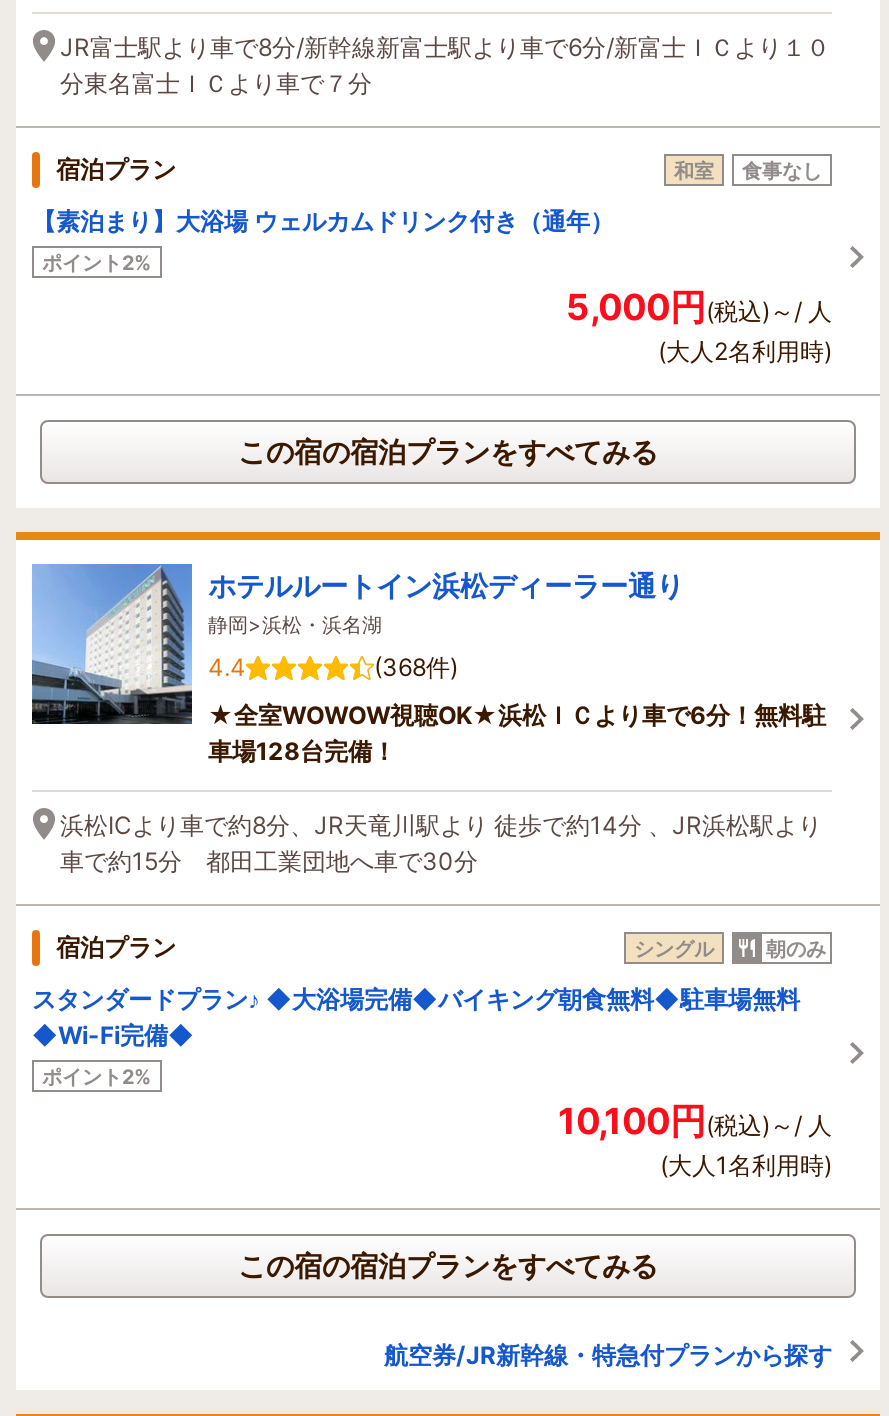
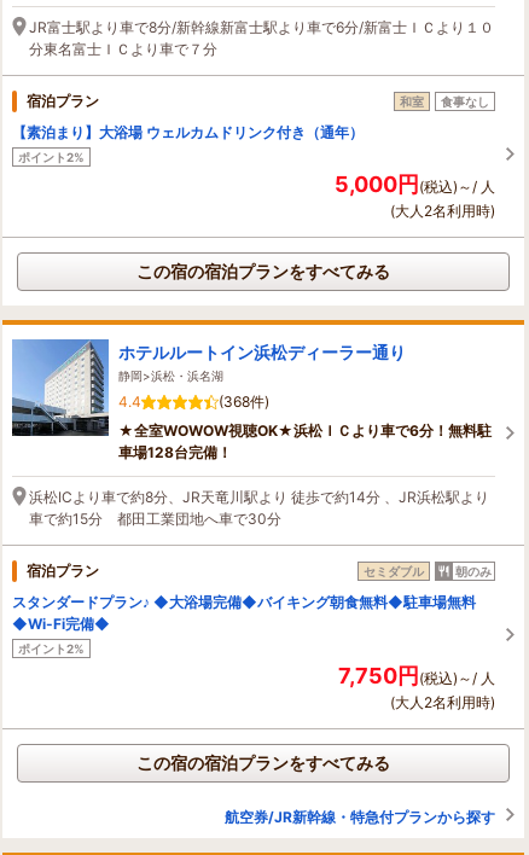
- シングル
+ セミダブル

- 10,100円(税込)～/ 人
+ 7,750円(税込)～/ 人

- (大人1名利用時)
+ (大人2名利用時)
